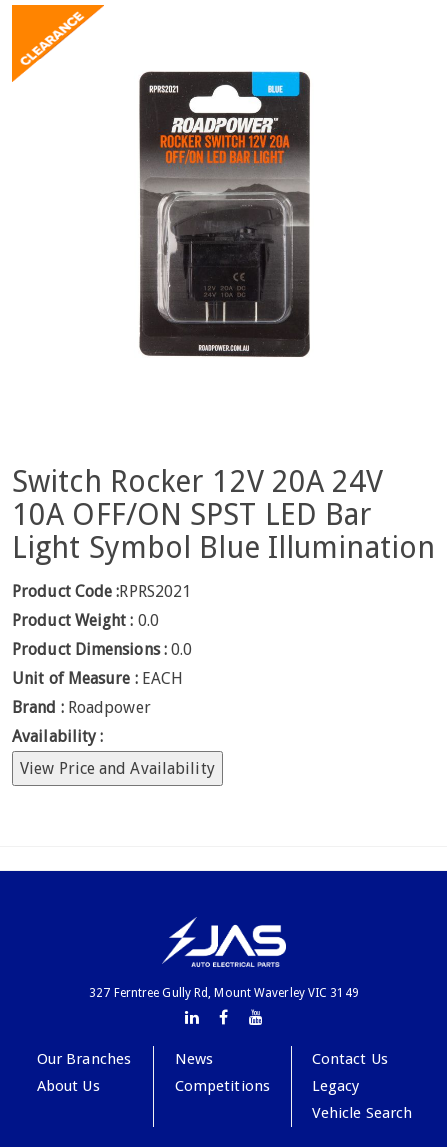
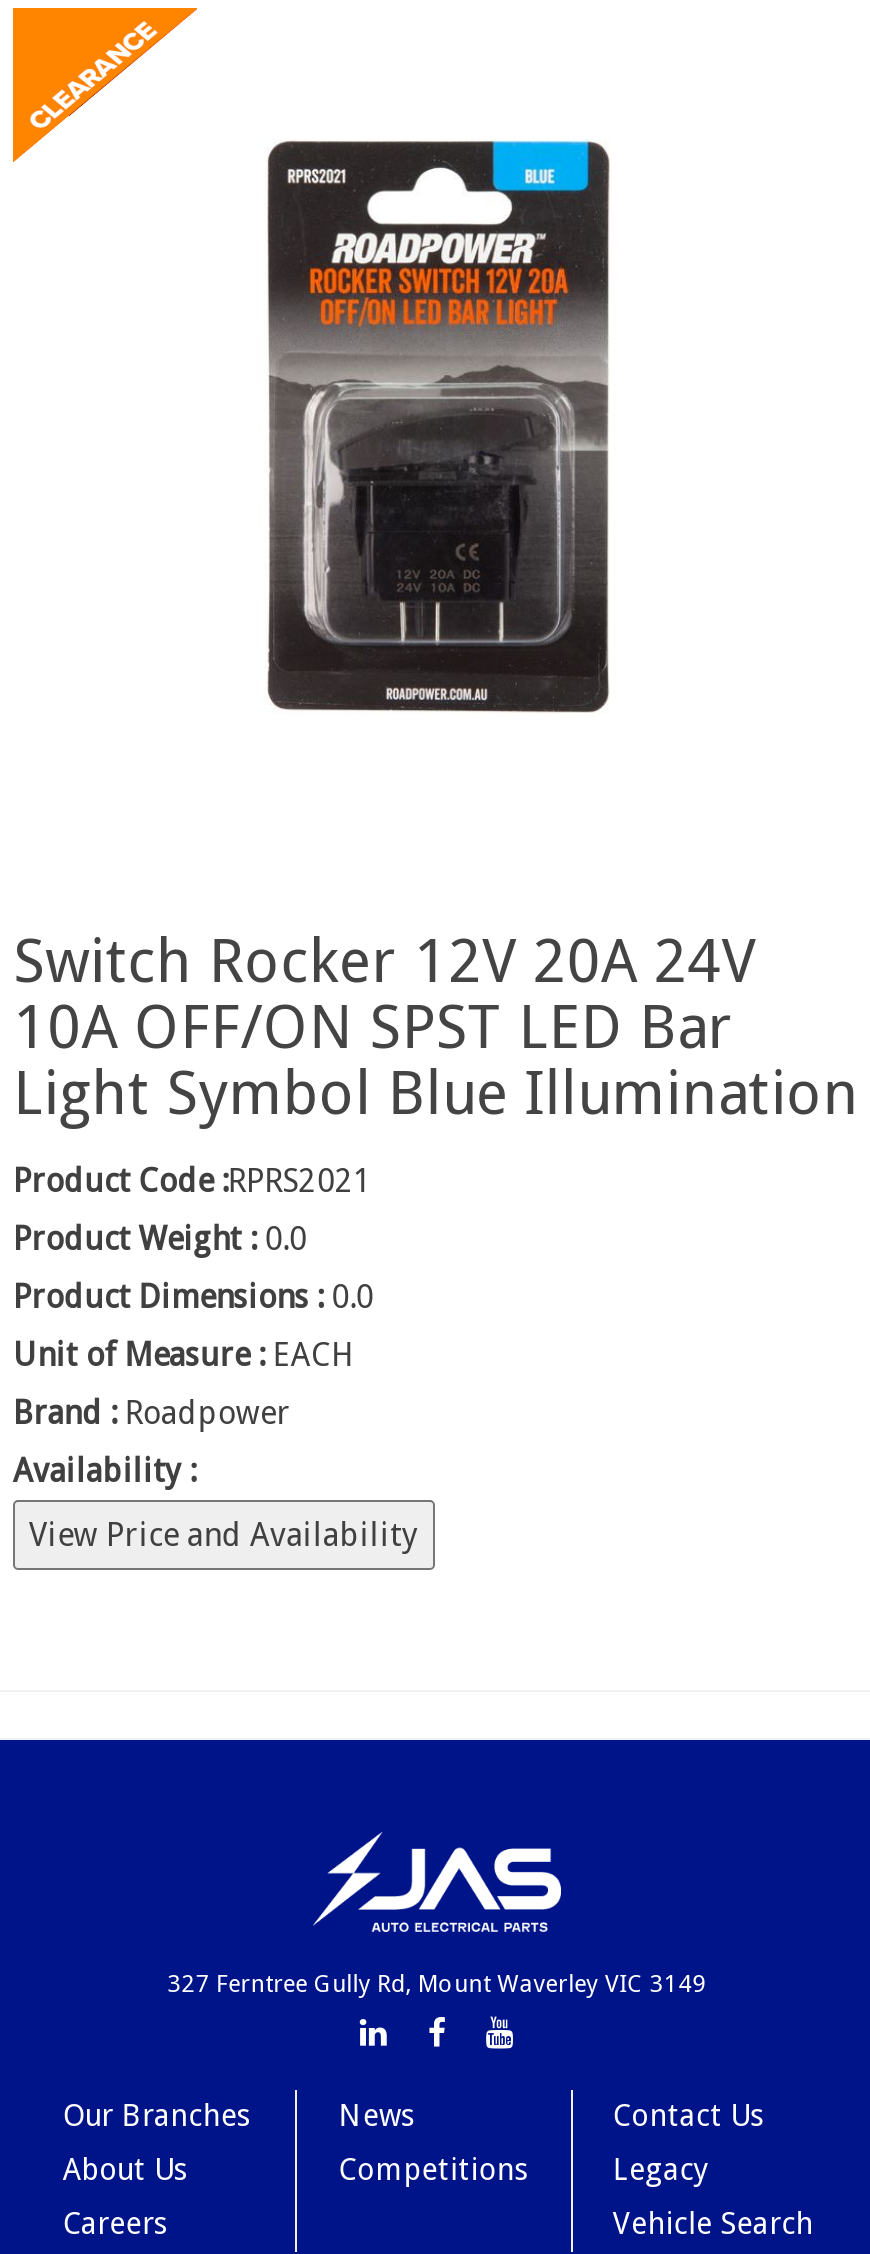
+ Careers
